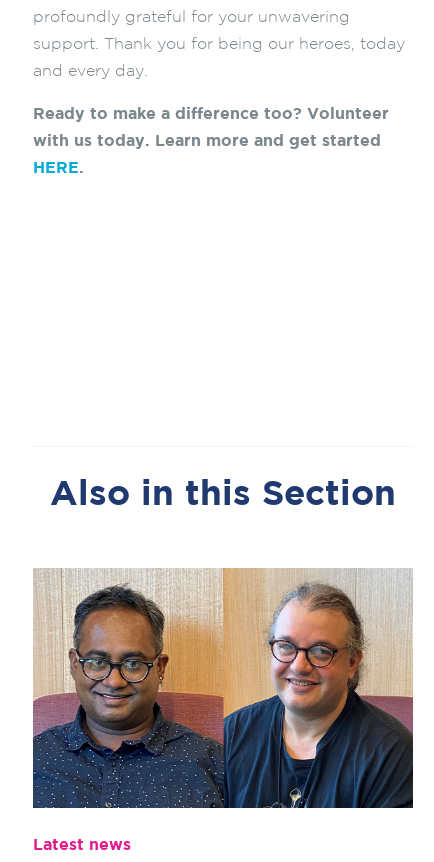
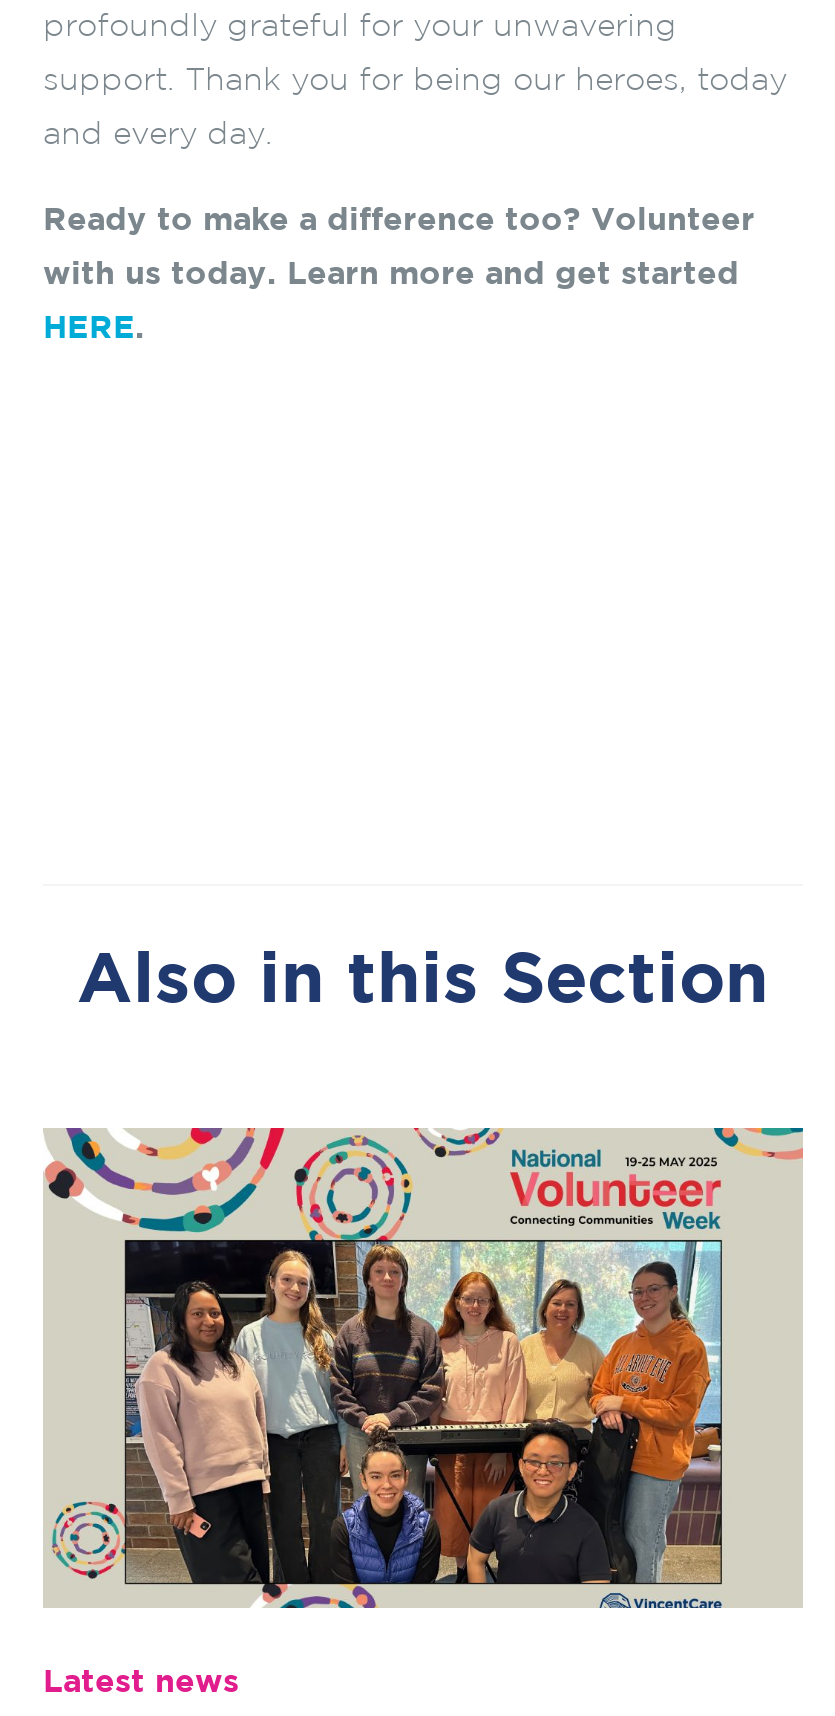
- [image]
+ [image]
